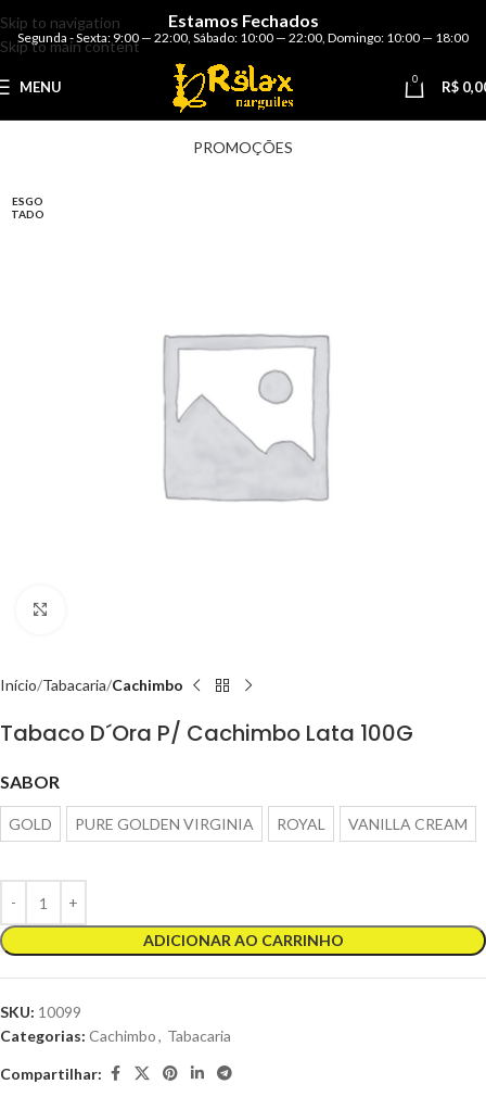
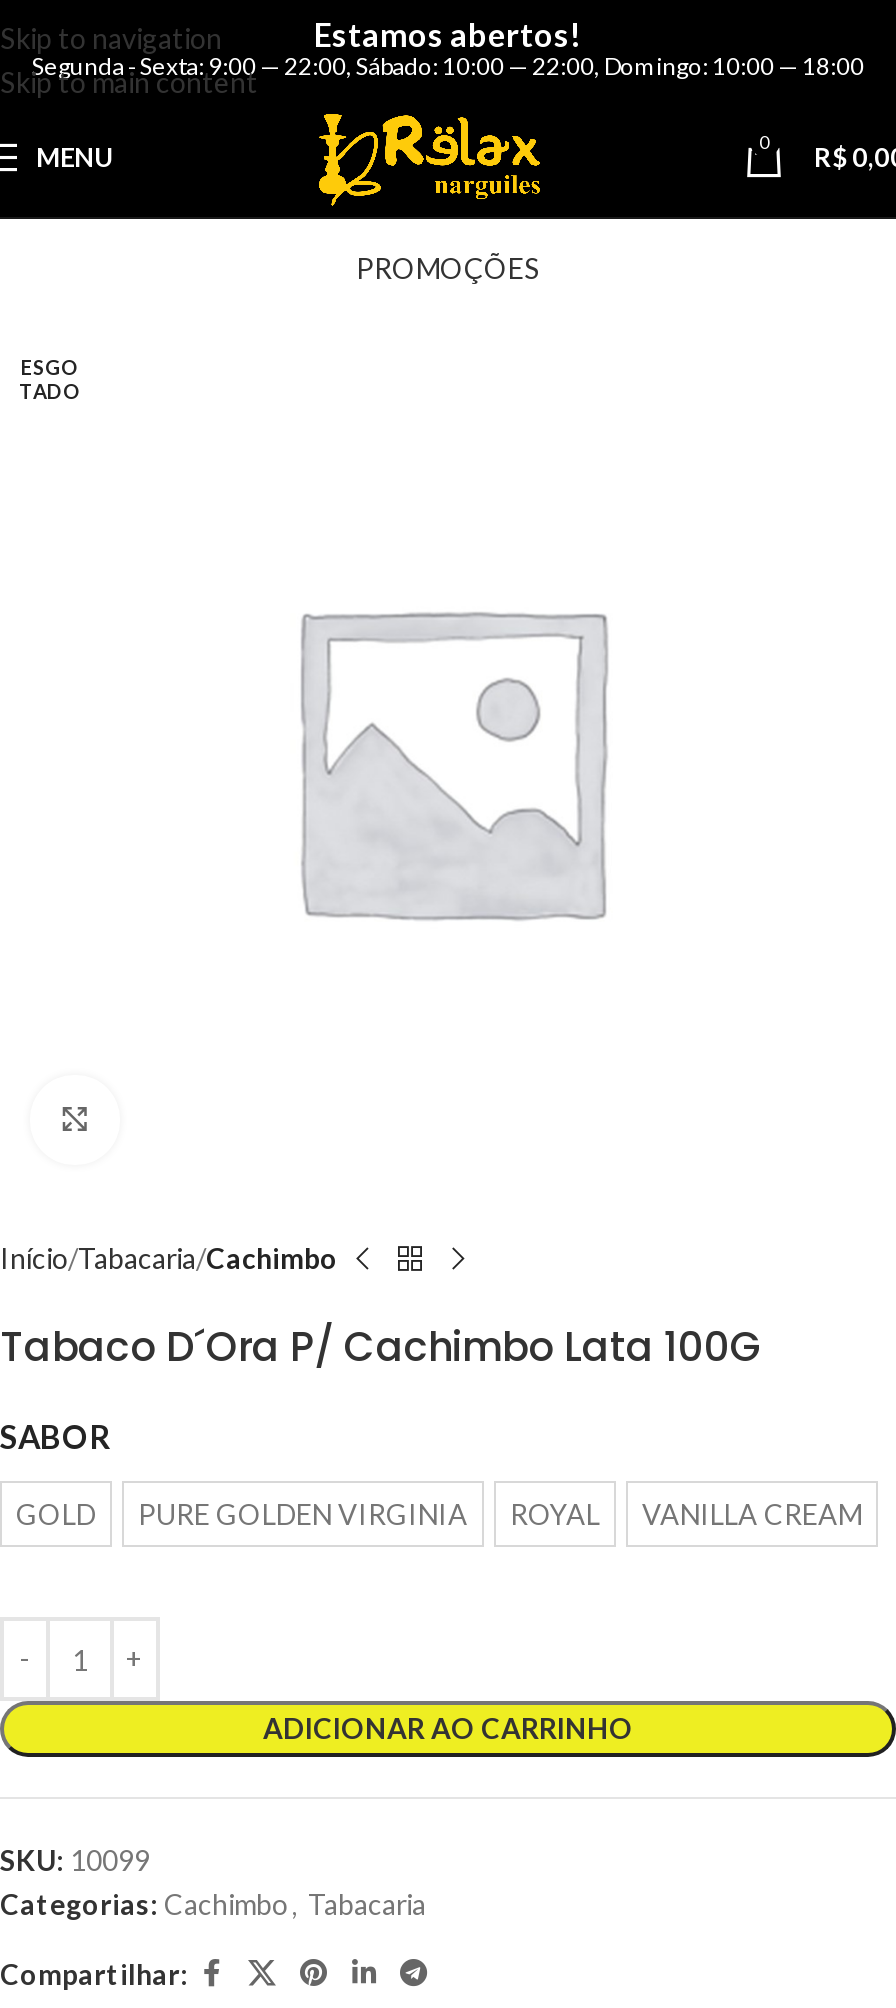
- Estamos Fechados
+ Estamos abertos!
